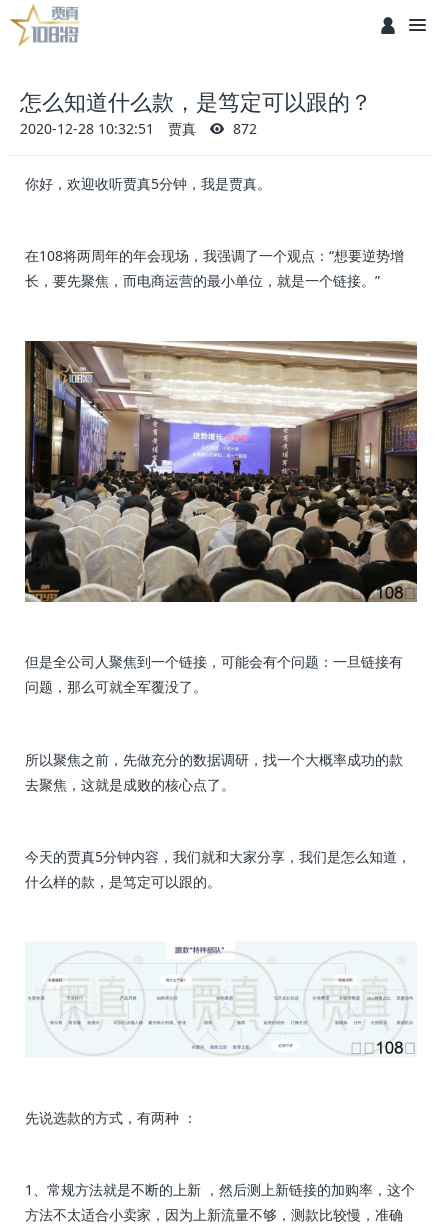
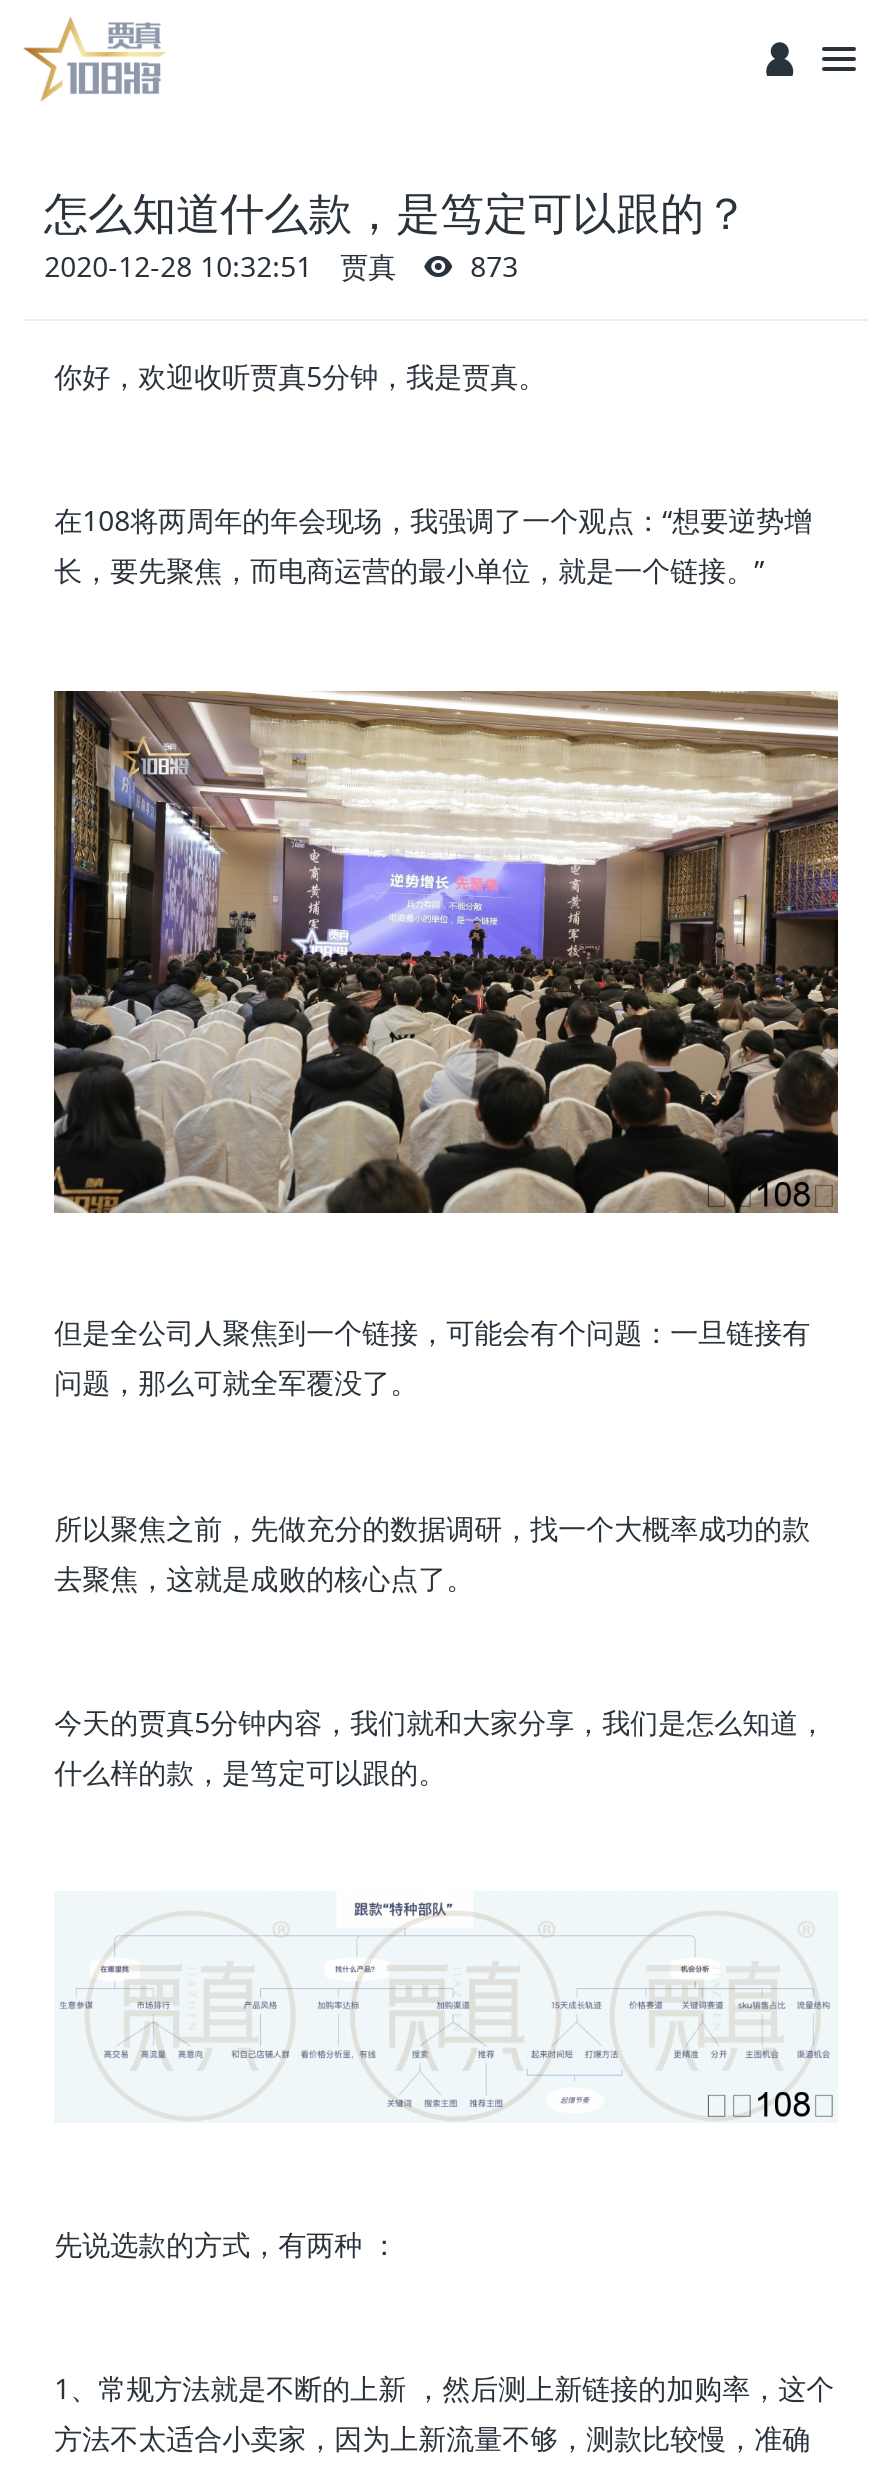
- 2020-12-28 10:32:51 贾真 872
+ 2020-12-28 10:32:51 贾真 873
